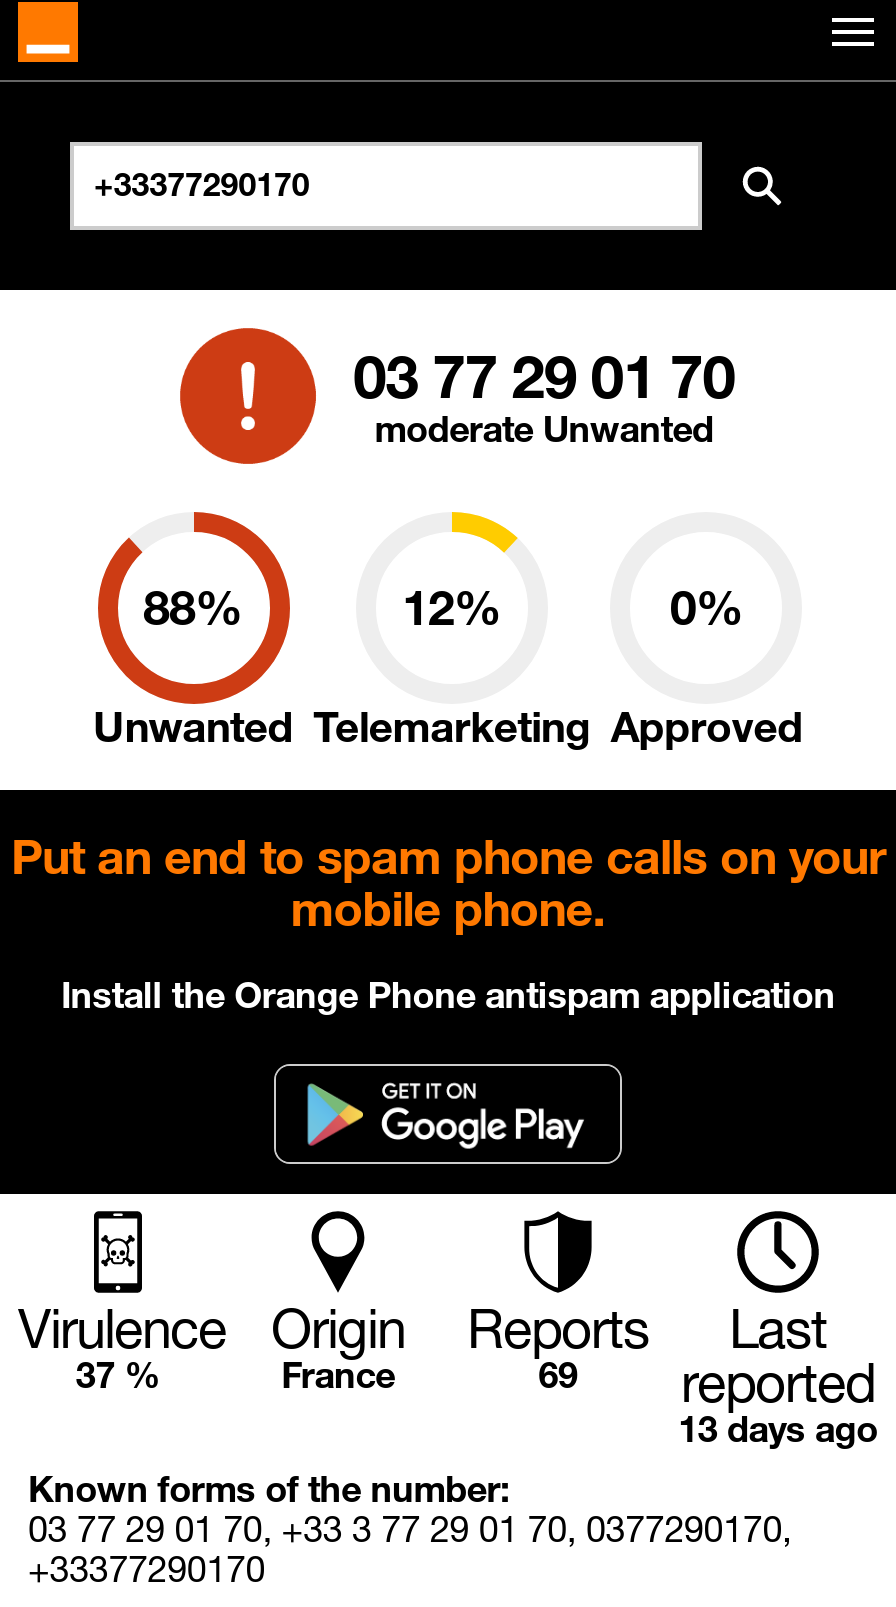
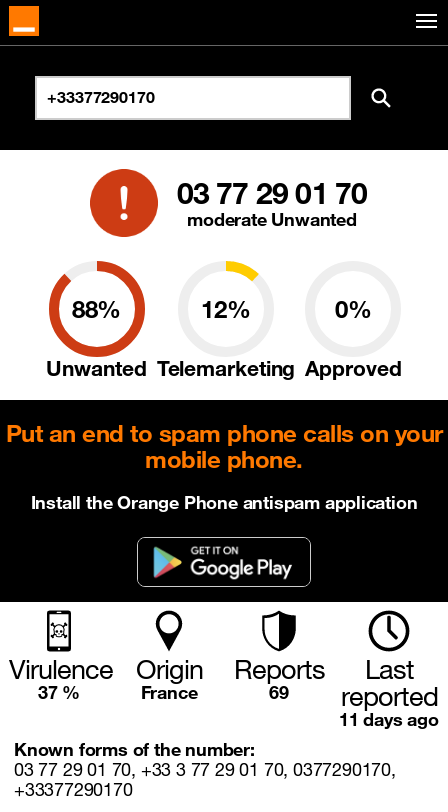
- 13 days ago
+ 11 days ago
